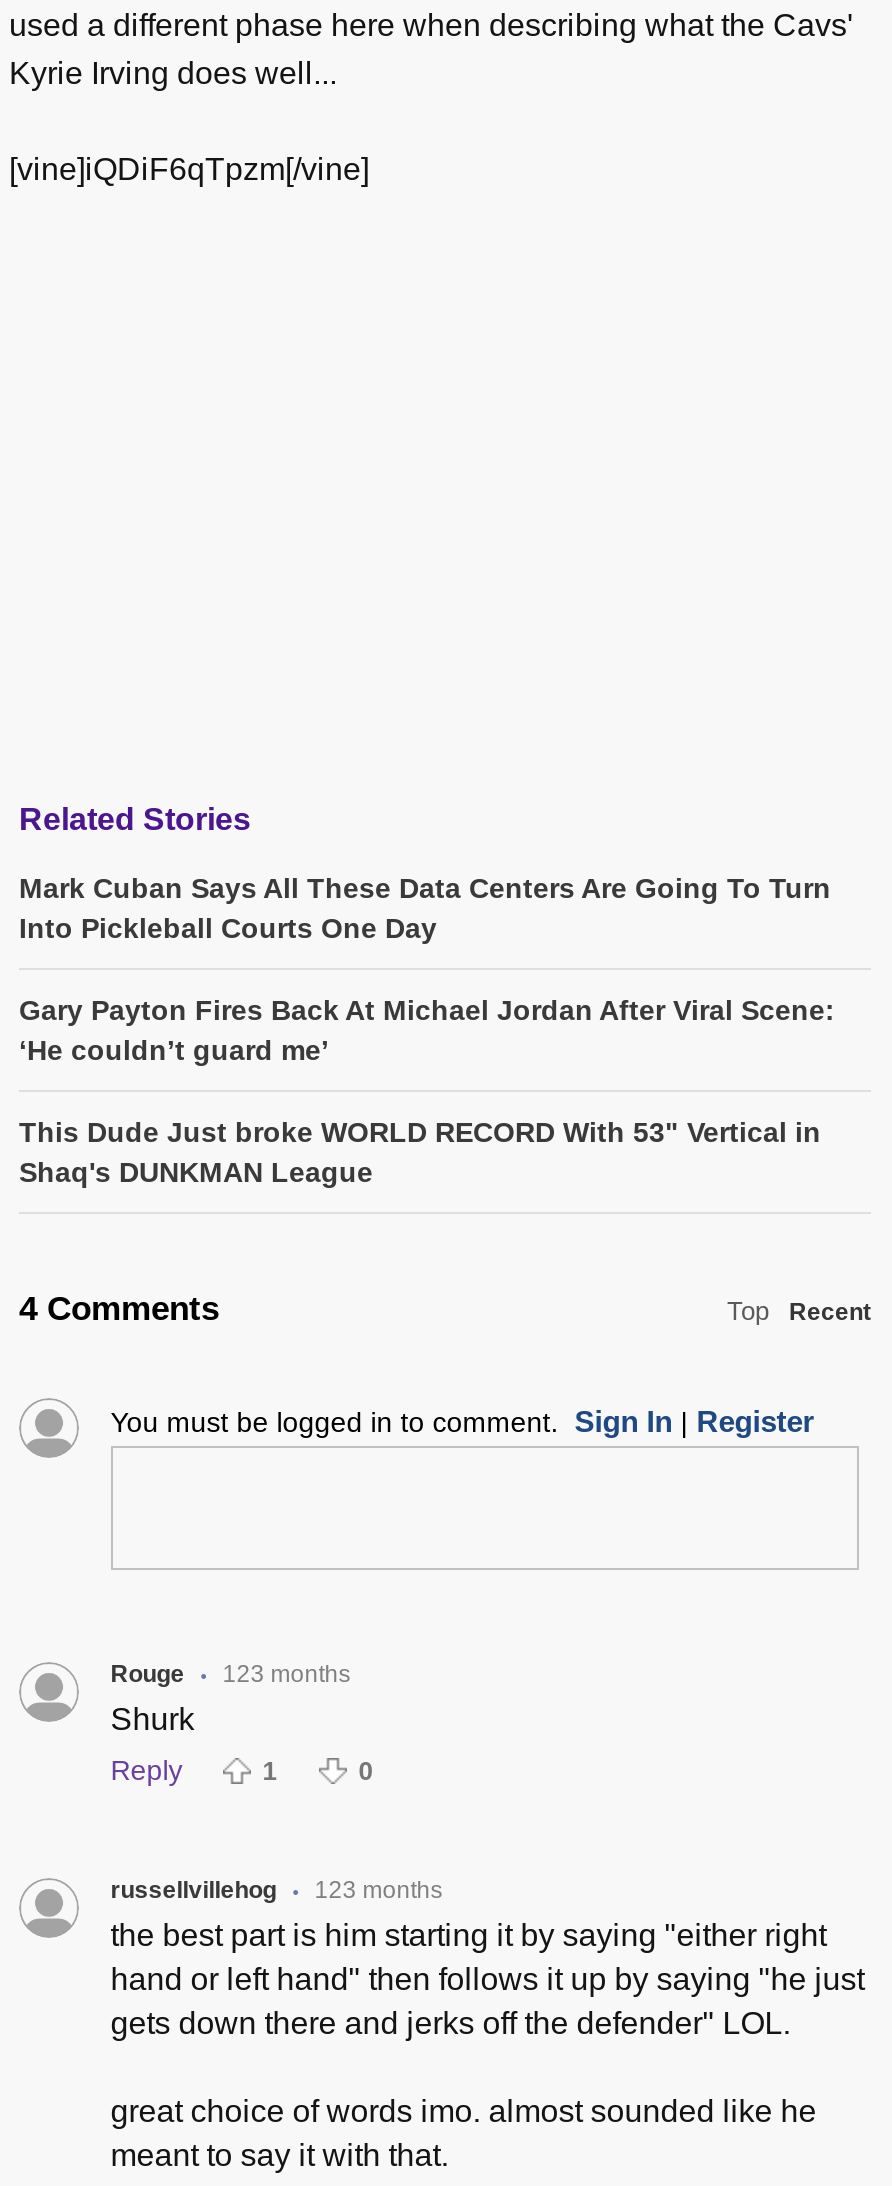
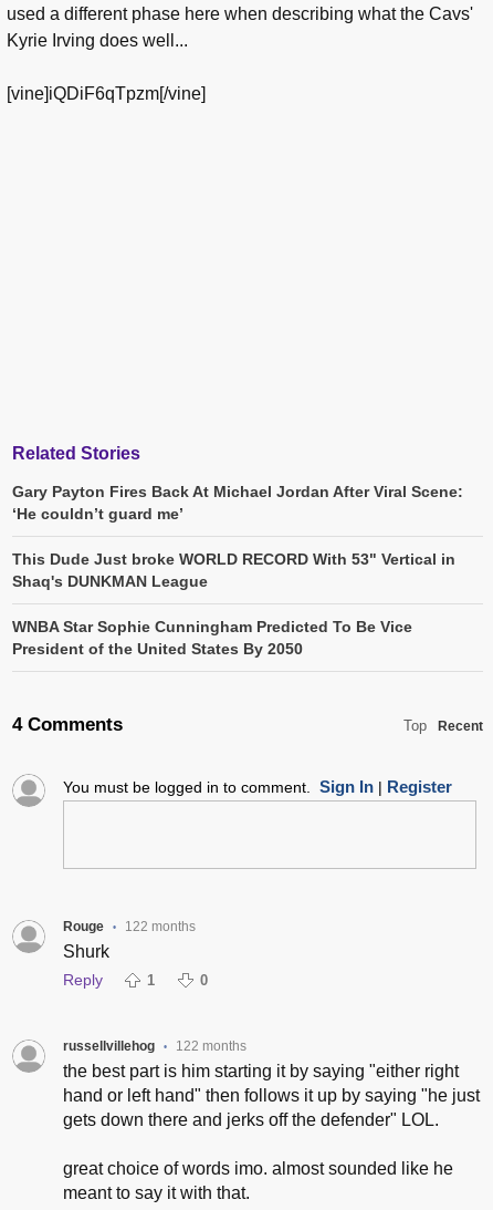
- Mark Cuban Says All These Data Centers Are Going To Turn
- Into Pickleball Courts One Day

moved up: Gary Payton Fires Back At Michael Jordan After Viral Scene: | ‘He couldn’t guard me’ | This Dude Just broke WORLD RECORD With 53" Vertical in | Shaq's DUNKMAN League

+ WNBA Star Sophie Cunningham Predicted To Be Vice
+ President of the United States By 2050

- 123 months
+ 122 months

- 123 months
+ 122 months
